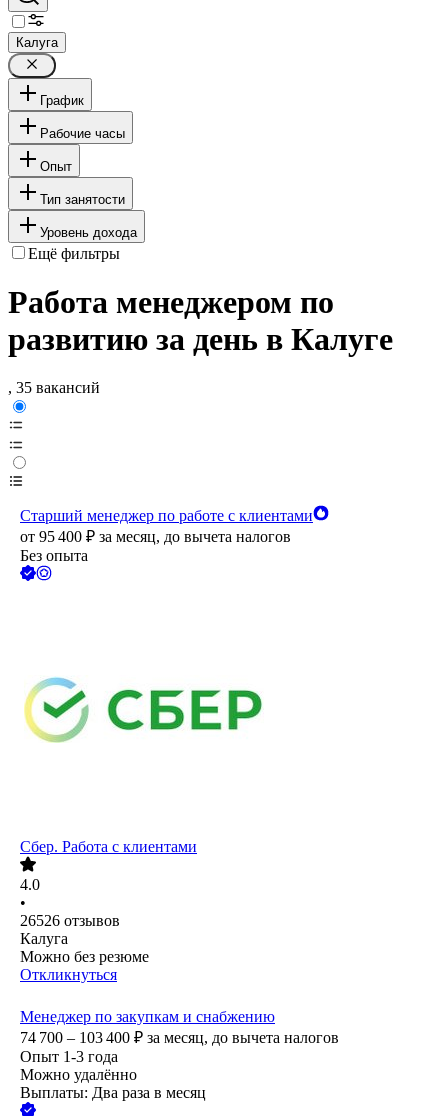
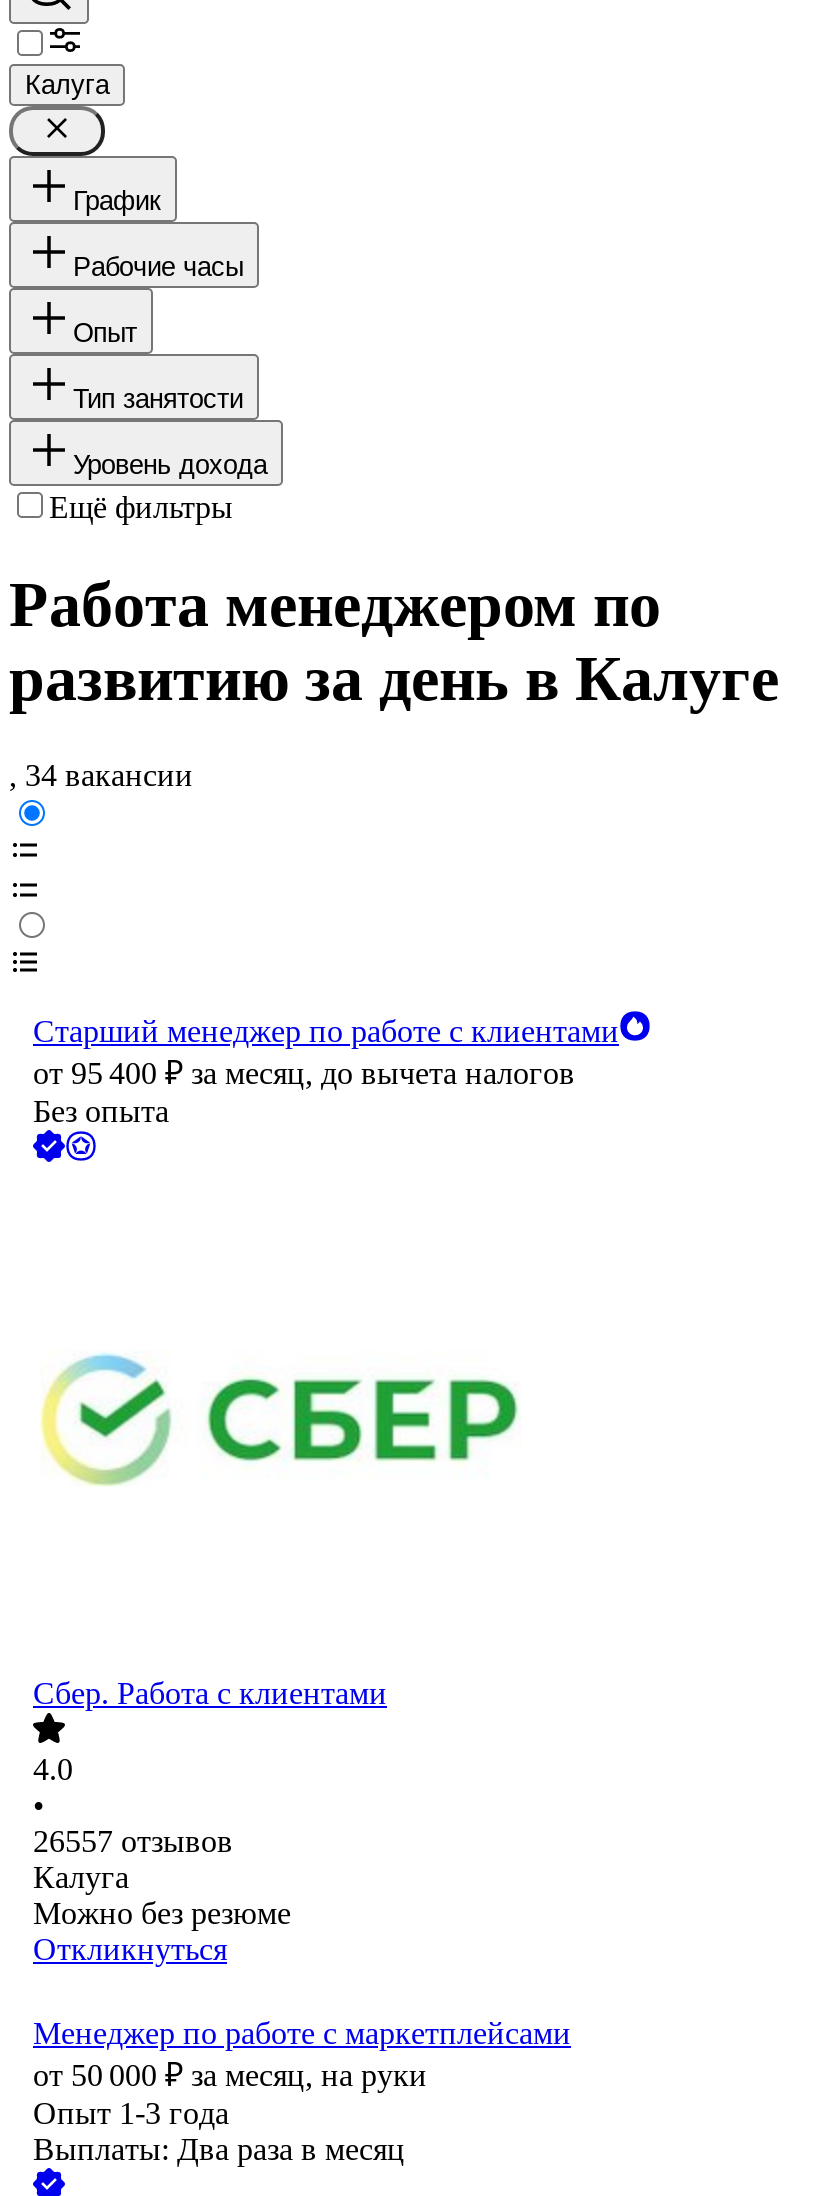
- , 35 вакансий
+ , 34 вакансии

- 26526 отзывов
+ 26557 отзывов

- Менеджер по закупкам и снабжению
- 74 700 – 103 400 ₽ за месяц, до вычета налогов
+ Менеджер по работе с маркетплейсами
+ от 50 000 ₽ за месяц, на руки

- Можно удалённо
